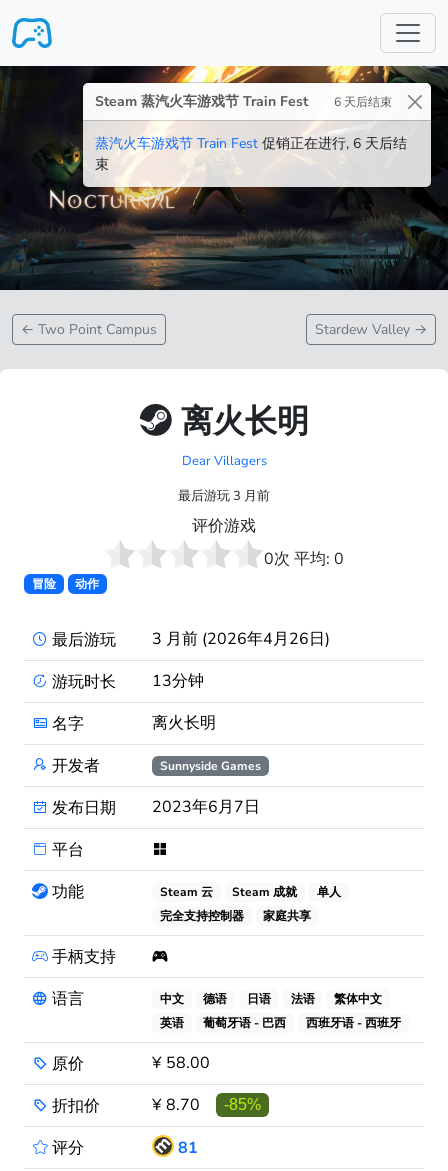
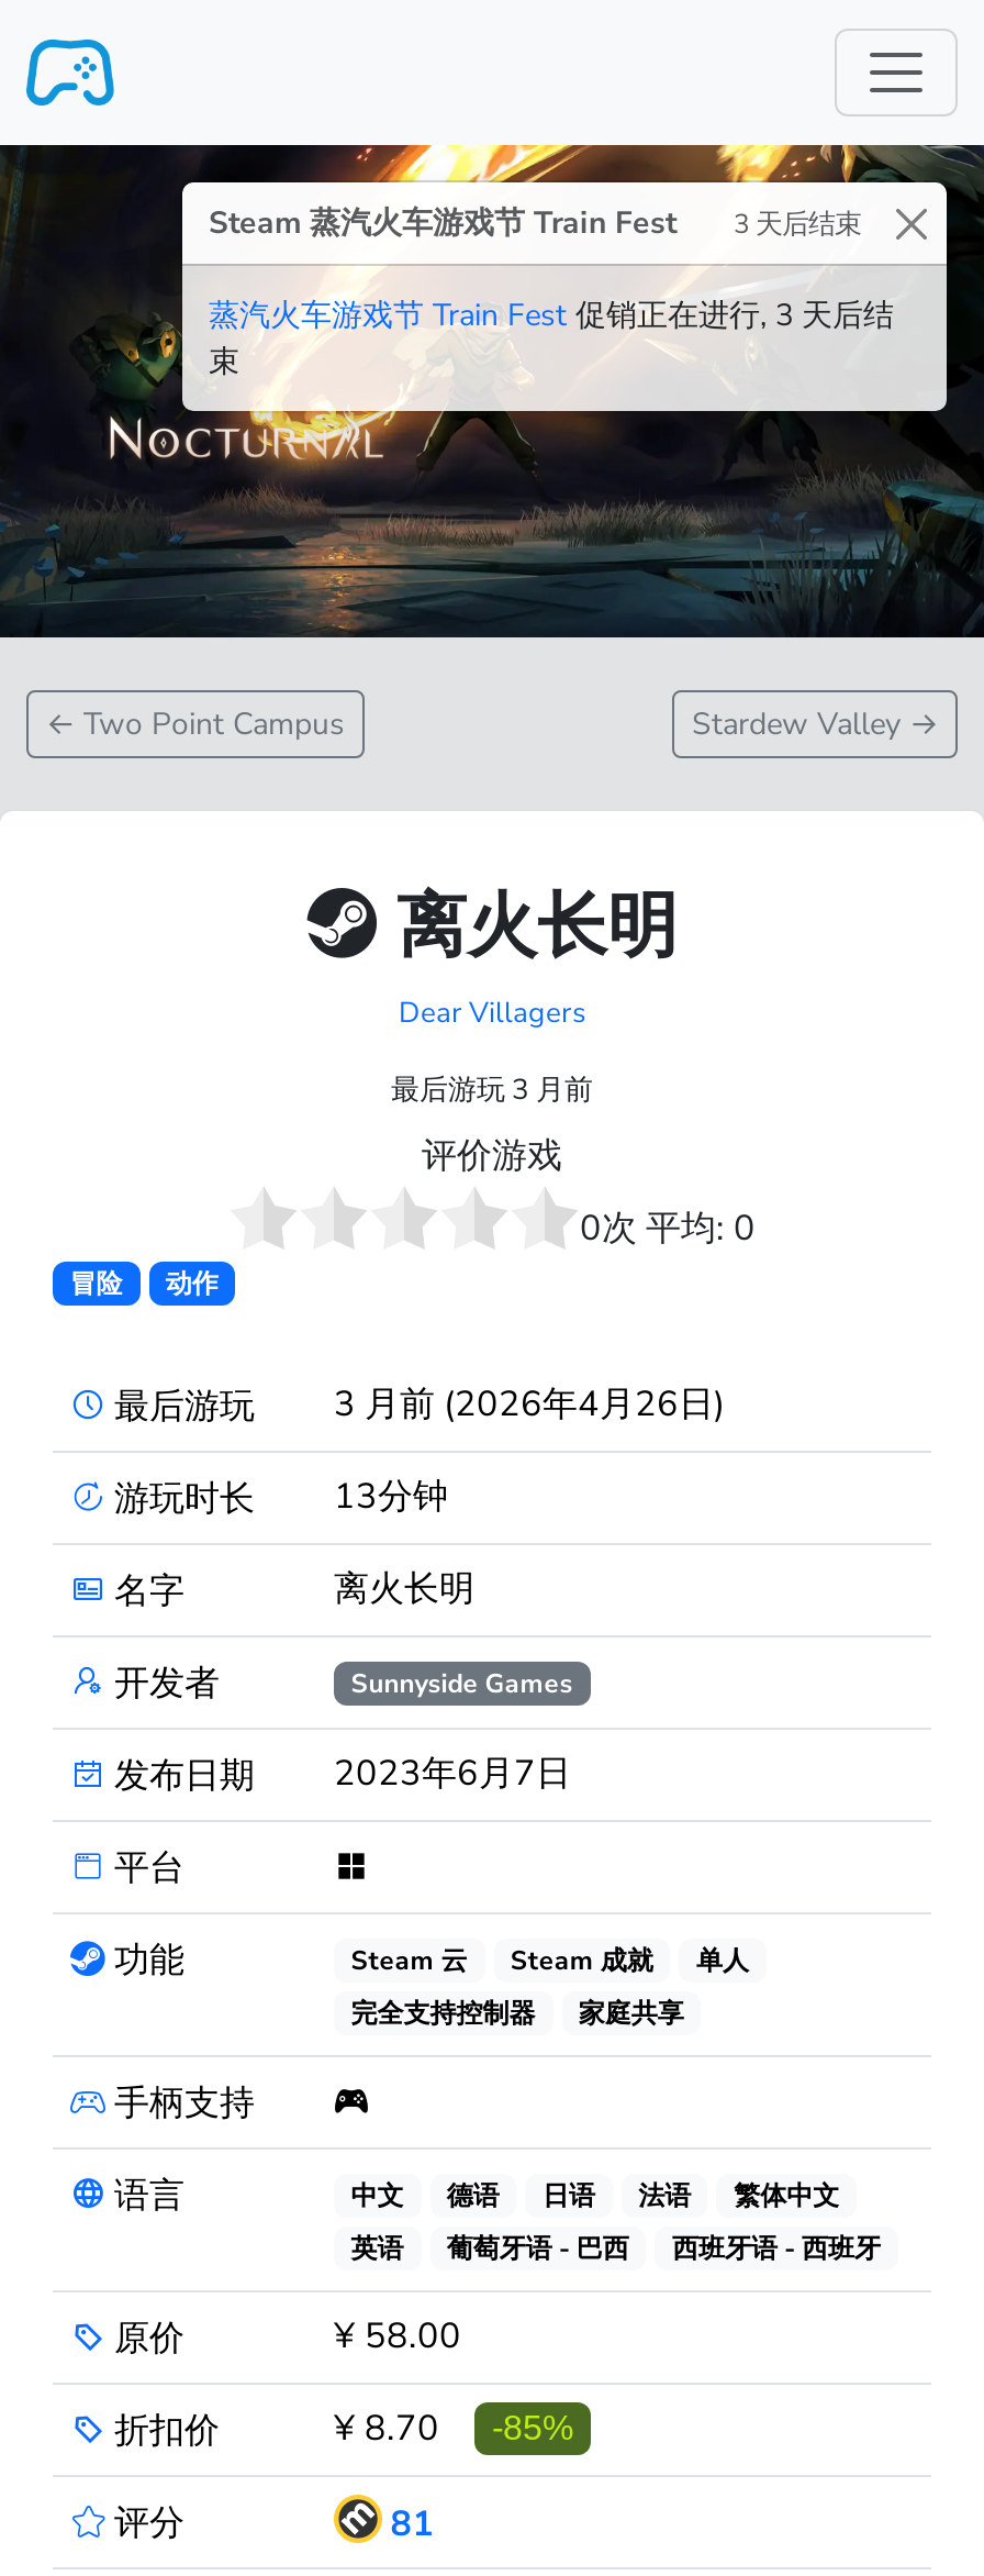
- Steam 蒸汽火车游戏节 Train Fest 6 天后结束
+ Steam 蒸汽火车游戏节 Train Fest 3 天后结束

- 蒸汽火车游戏节 Train Fest促销正在进行, 6 天后结
+ 蒸汽火车游戏节 Train Fest促销正在进行, 3 天后结
